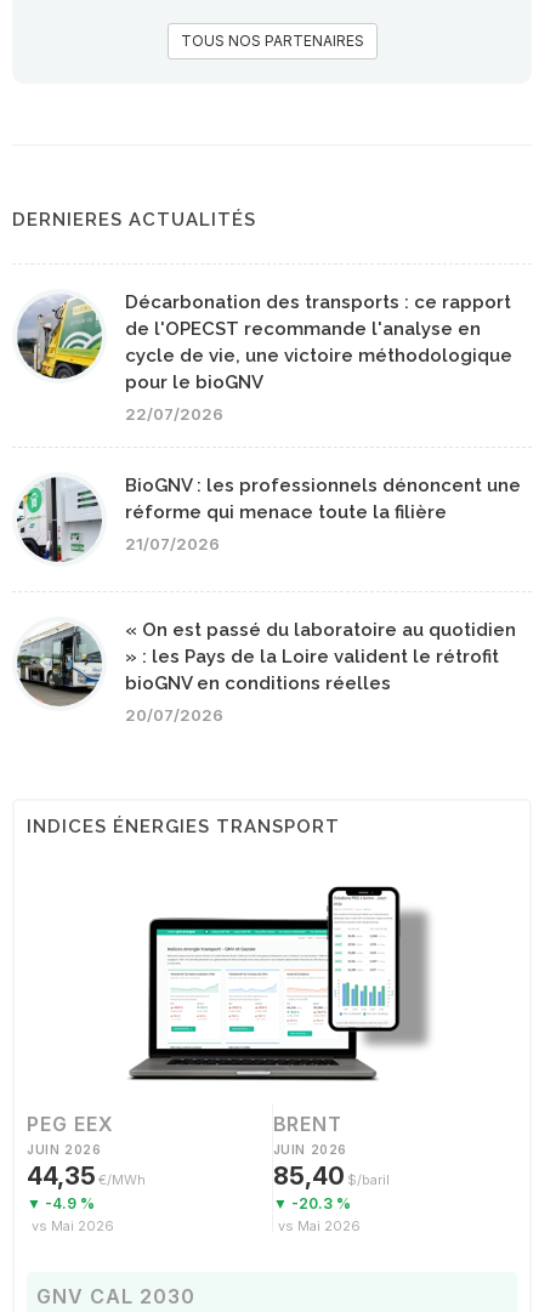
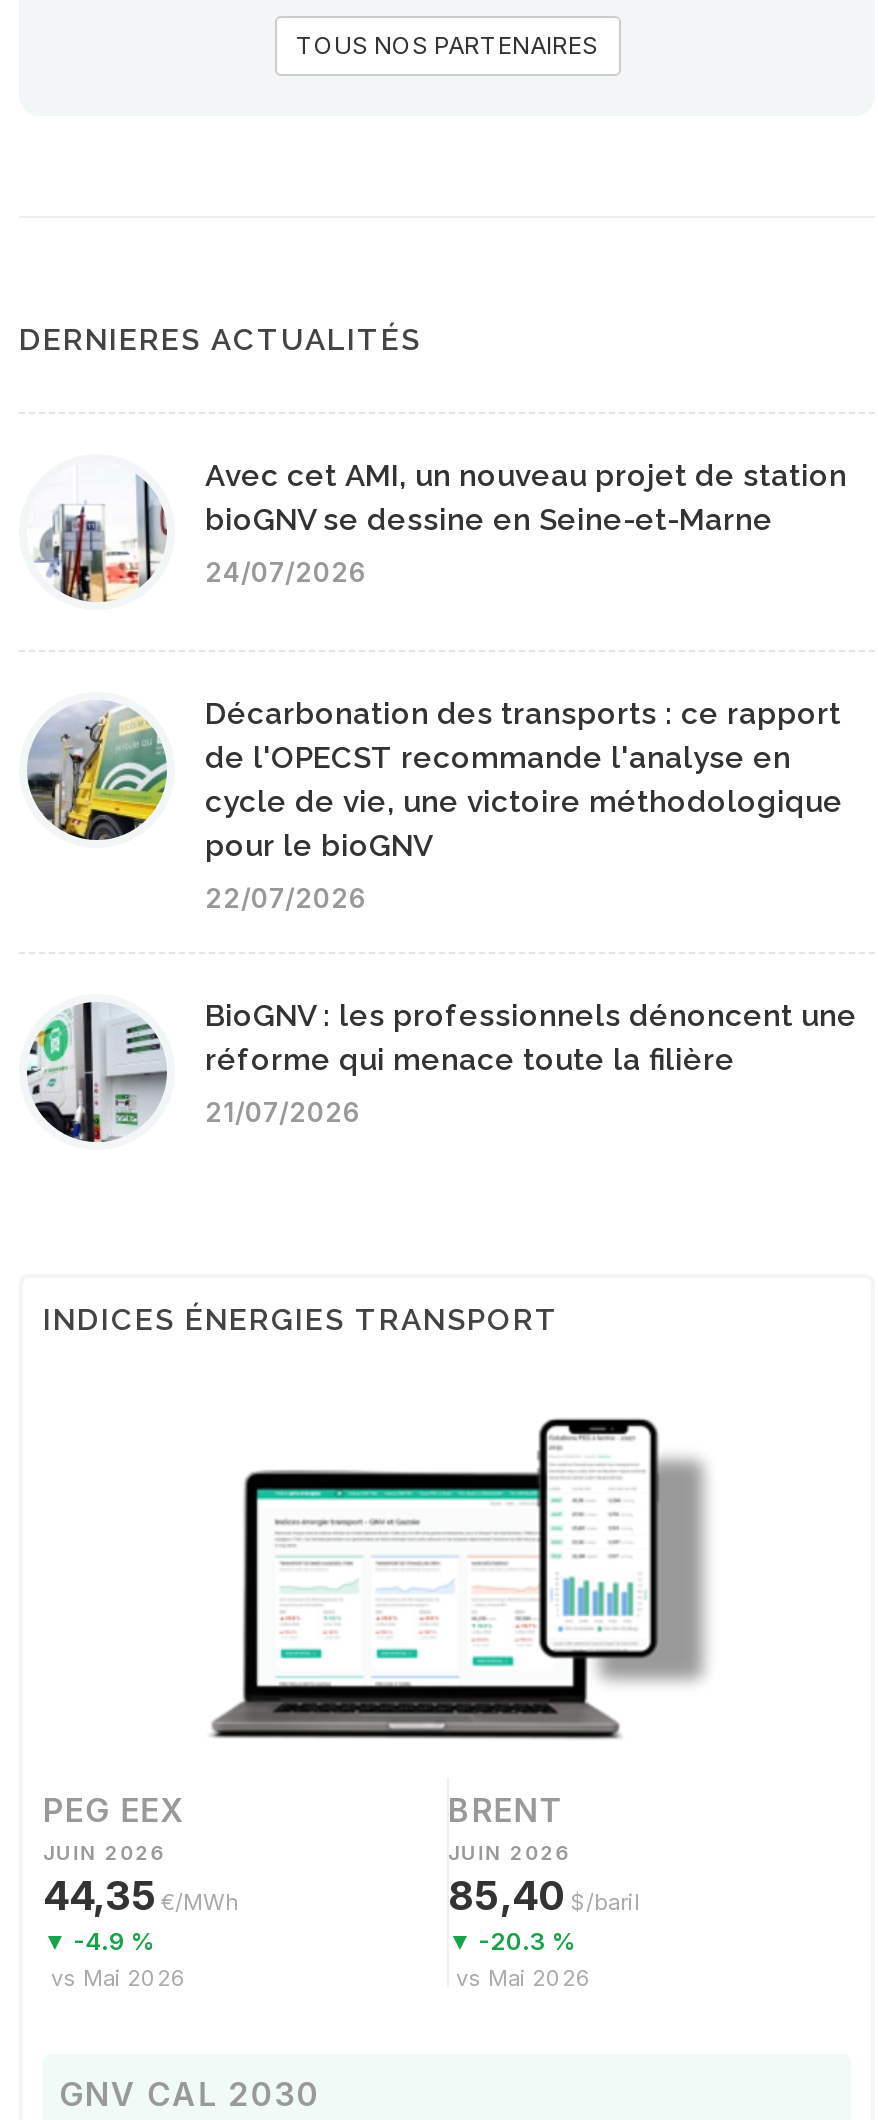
+ [image]
+ Avec cet AMI, un nouveau projet de station
+ bioGNV se dessine en Seine-et-Marne
+ 24/07/2026

moved down: [image] | Décarbonation des transports : ce rapport | de l'OPECST recommande l'analyse en | ... | réforme qui menace toute la filière | 21/07/2026

- [image]
- « On est passé du laboratoire au quotidien
- » : les Pays de la Loire valident le rétrofit
- bioGNV en conditions réelles
- 20/07/2026
